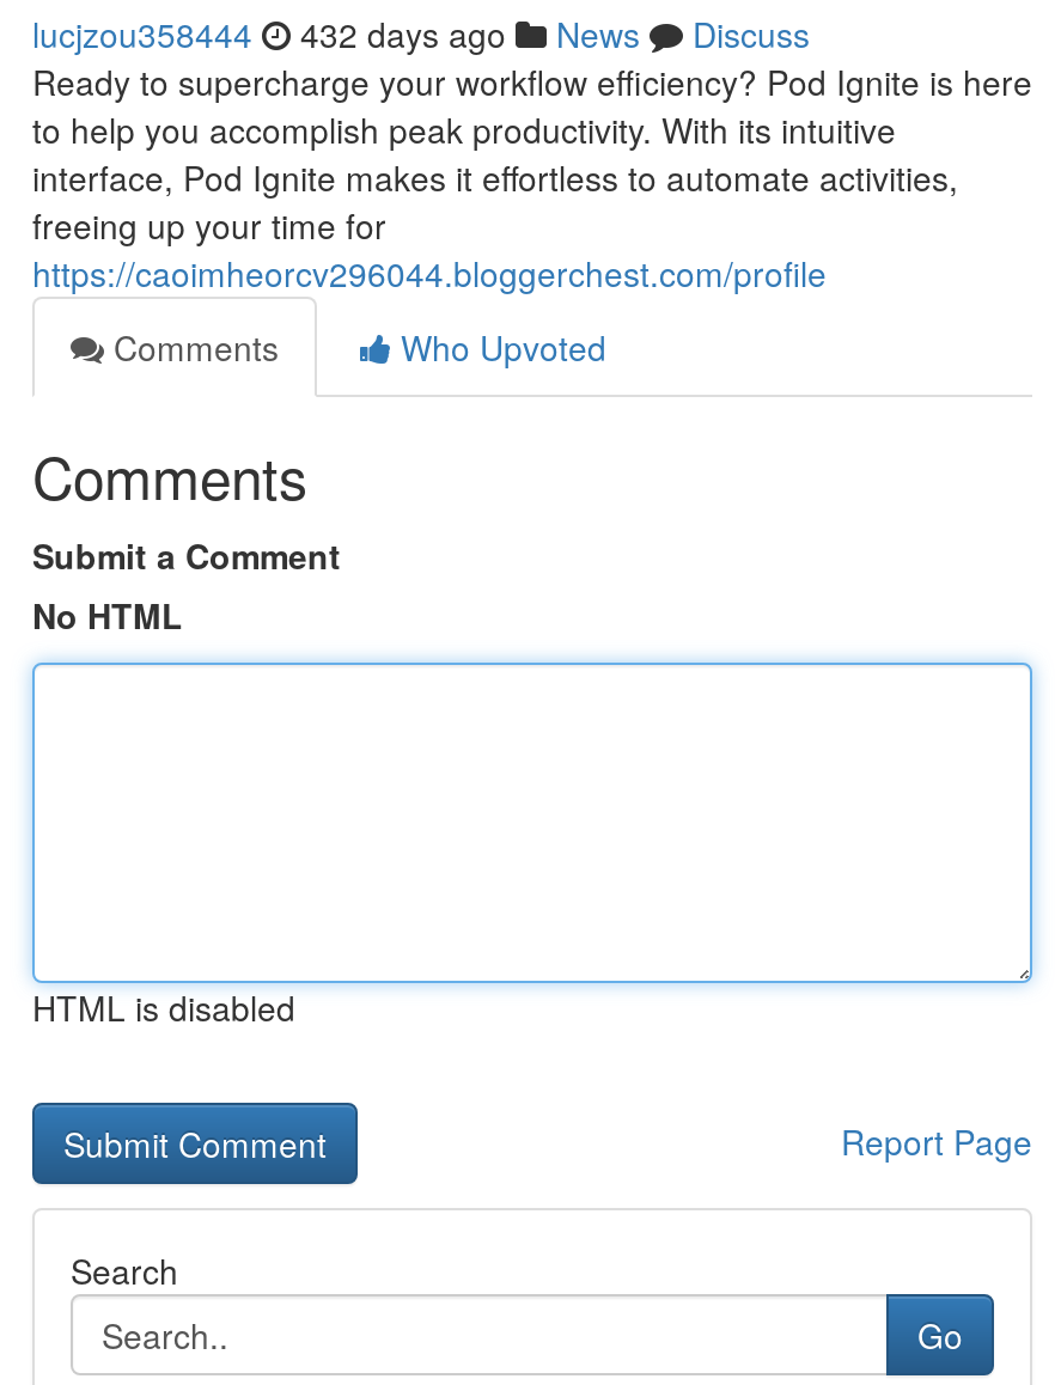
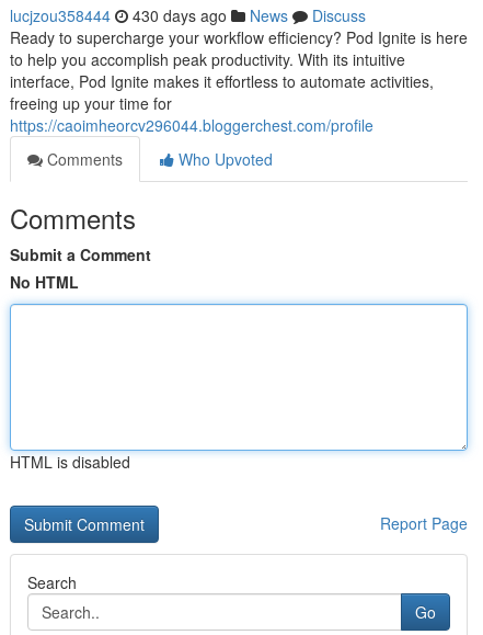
- lucjzou358444 432 days ago News Discuss
+ lucjzou358444 430 days ago News Discuss
